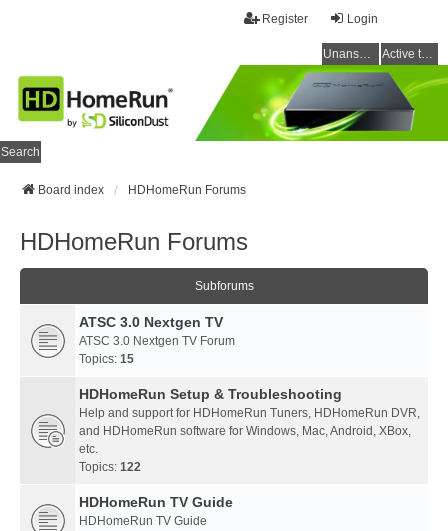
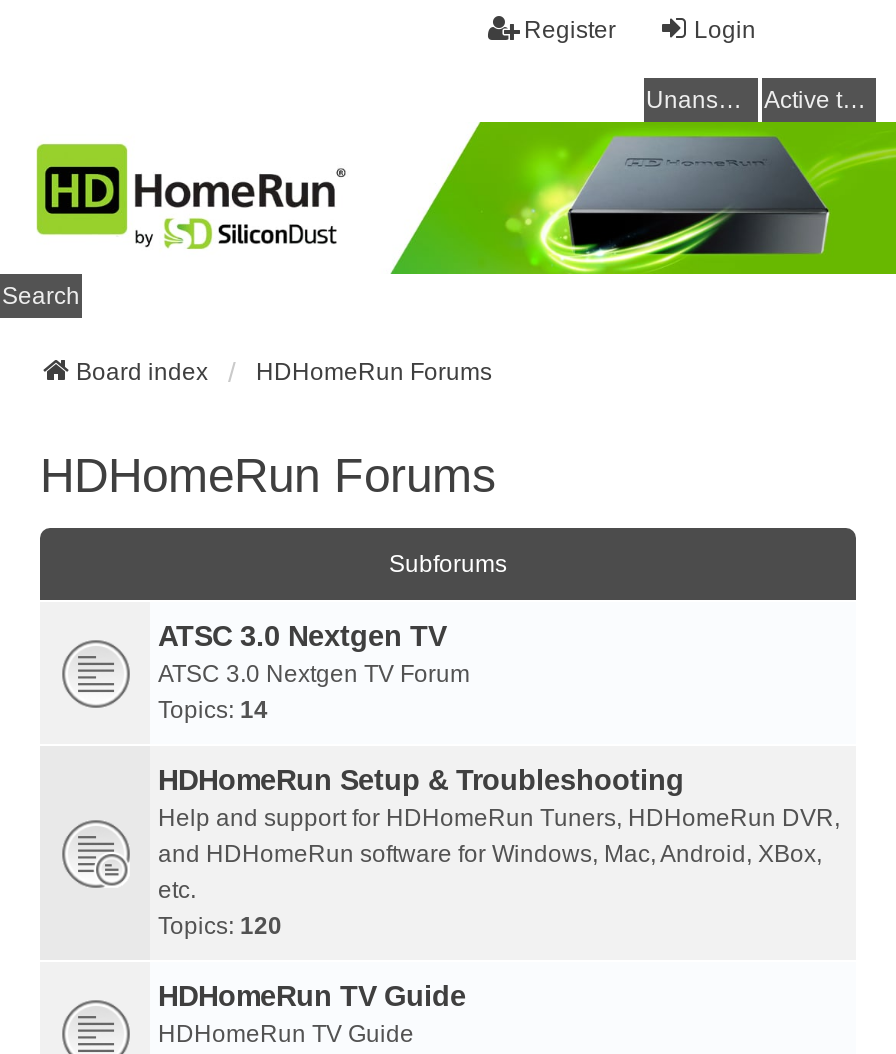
- Topics: 15
+ Topics: 14

- Topics: 122
+ Topics: 120
